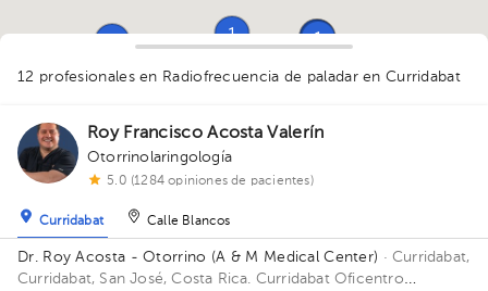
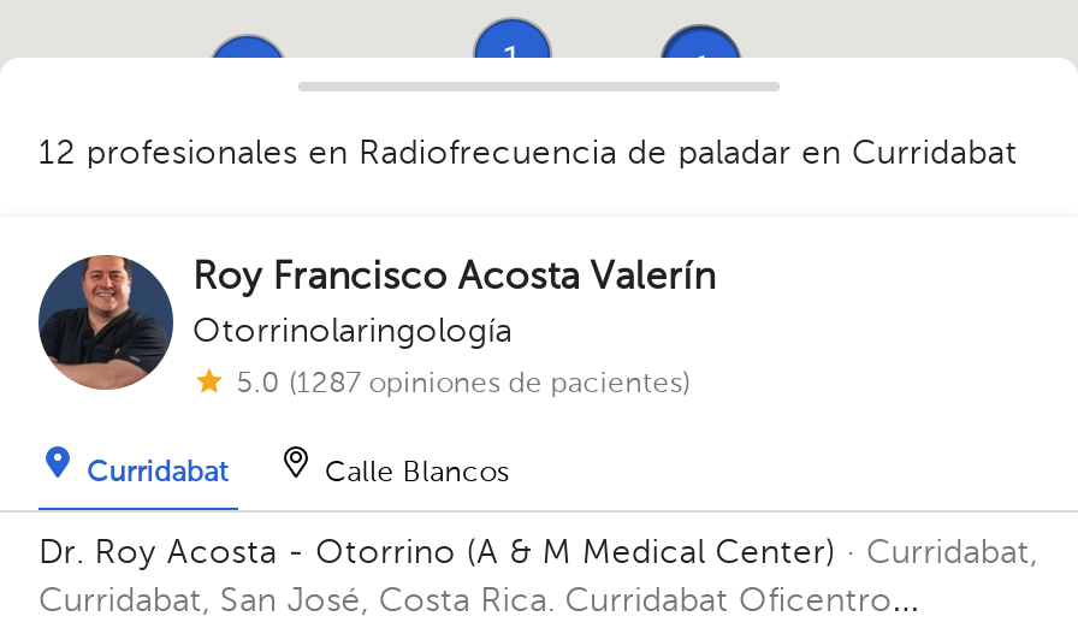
- 5.0 (1284 opiniones de pacientes)
+ 5.0 (1287 opiniones de pacientes)
